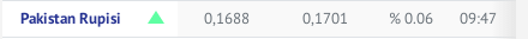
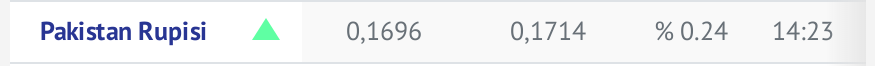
- 0,1688
+ 0,1696

- 0,1701
+ 0,1714

- % 0.06
+ % 0.24

- 09:47
+ 14:23
